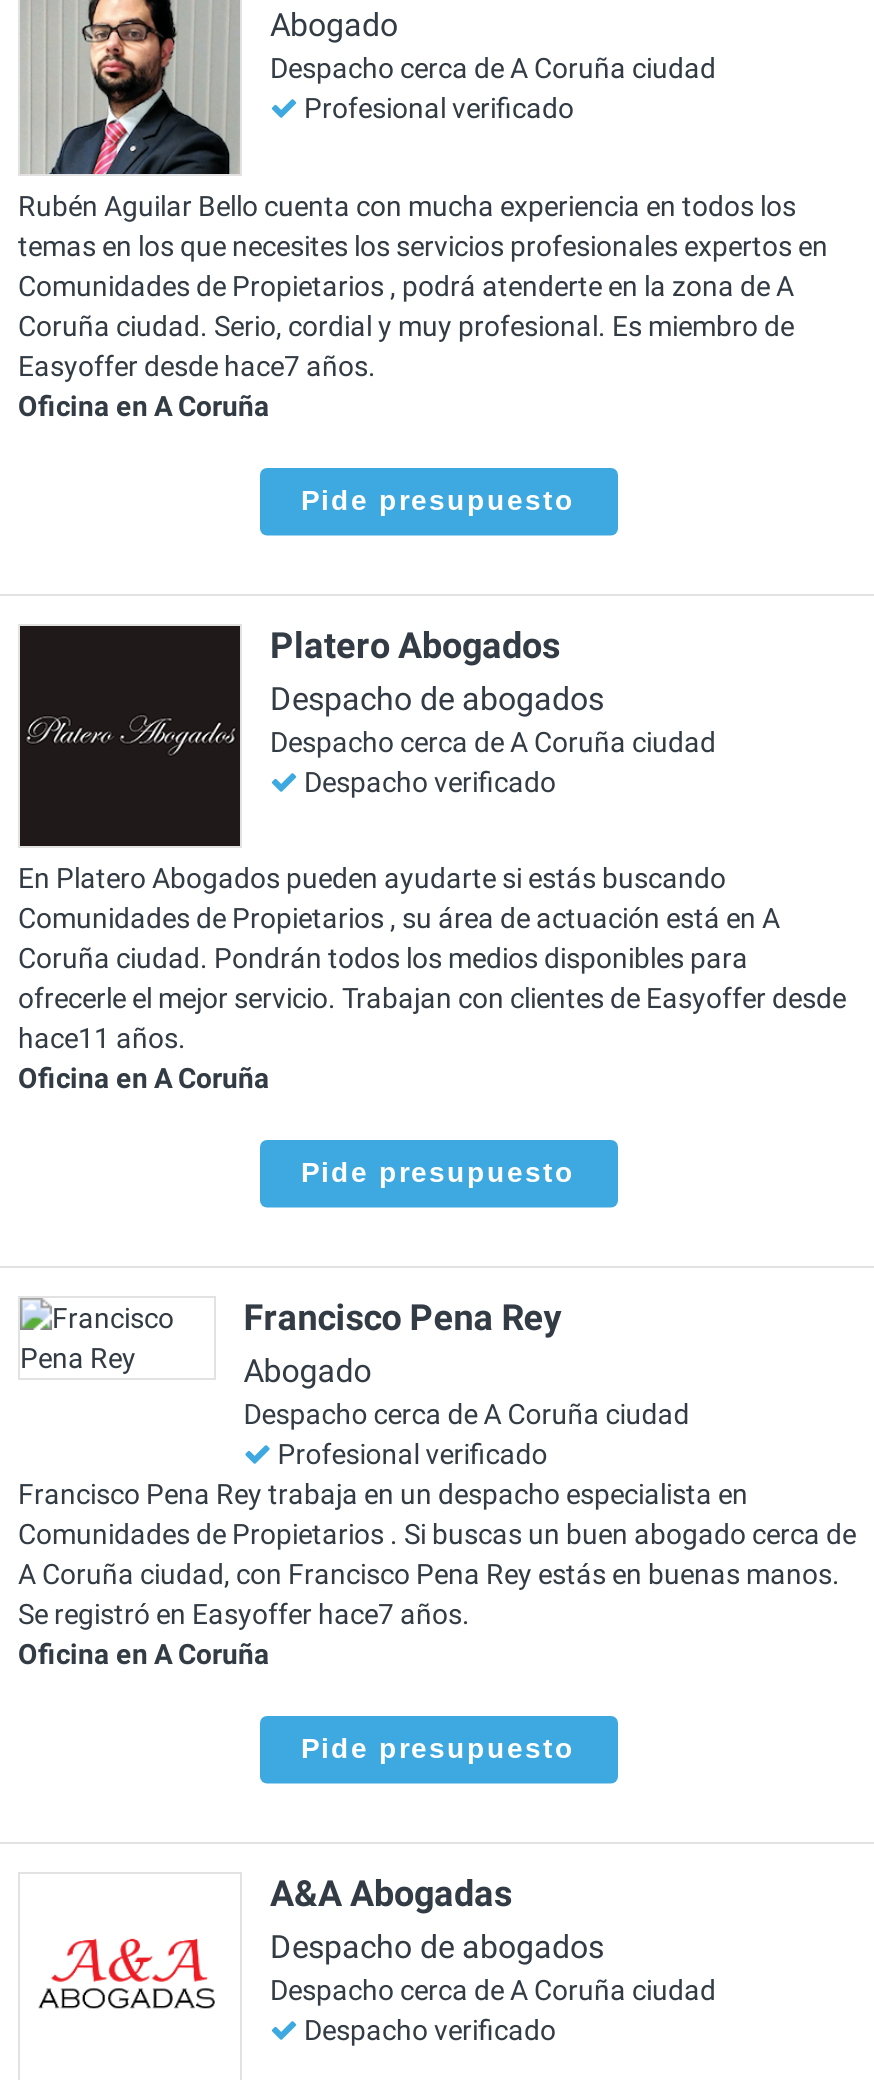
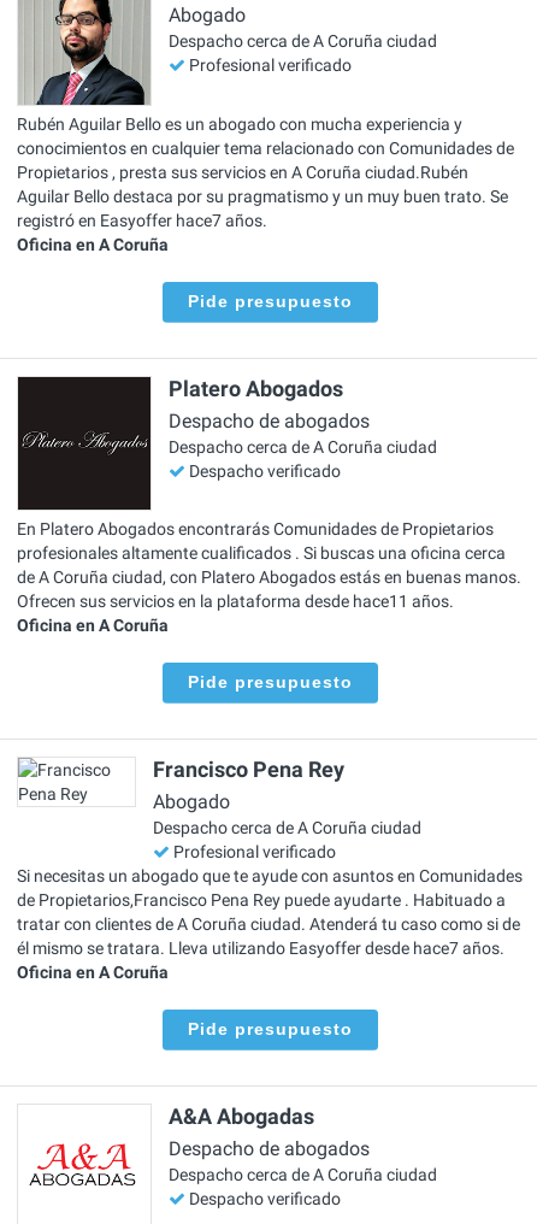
- Rubén Aguilar Bello cuenta con mucha experiencia en todos los
- temas en los que necesites los servicios profesionales expertos en
- Comunidades de Propietarios , podrá atenderte en la zona de A
- Coruña ciudad. Serio, cordial y muy profesional. Es miembro de
- Easyoffer desde hace7 años.
+ Rubén Aguilar Bello es un abogado con mucha experiencia y
+ conocimientos en cualquier tema relacionado con Comunidades de
+ Propietarios , presta sus servicios en A Coruña ciudad.Rubén
+ Aguilar Bello destaca por su pragmatismo y un muy buen trato. Se
+ registró en Easyoffer hace7 años.

- En Platero Abogados pueden ayudarte si estás buscando
- Comunidades de Propietarios , su área de actuación está en A
- Coruña ciudad. Pondrán todos los medios disponibles para
- ofrecerle el mejor servicio. Trabajan con clientes de Easyoffer desde
- hace11 años.
+ En Platero Abogados encontrarás Comunidades de Propietarios
+ profesionales altamente cualificados . Si buscas una oficina cerca
+ de A Coruña ciudad, con Platero Abogados estás en buenas manos.
+ Ofrecen sus servicios en la plataforma desde hace11 años.

- Francisco Pena Rey trabaja en un despacho especialista en
- Comunidades de Propietarios . Si buscas un buen abogado cerca de
- A Coruña ciudad, con Francisco Pena Rey estás en buenas manos.
- Se registró en Easyoffer hace7 años.
+ Si necesitas un abogado que te ayude con asuntos en Comunidades
+ de Propietarios,Francisco Pena Rey puede ayudarte . Habituado a
+ tratar con clientes de A Coruña ciudad. Atenderá tu caso como si de
+ él mismo se tratara. Lleva utilizando Easyoffer desde hace7 años.
